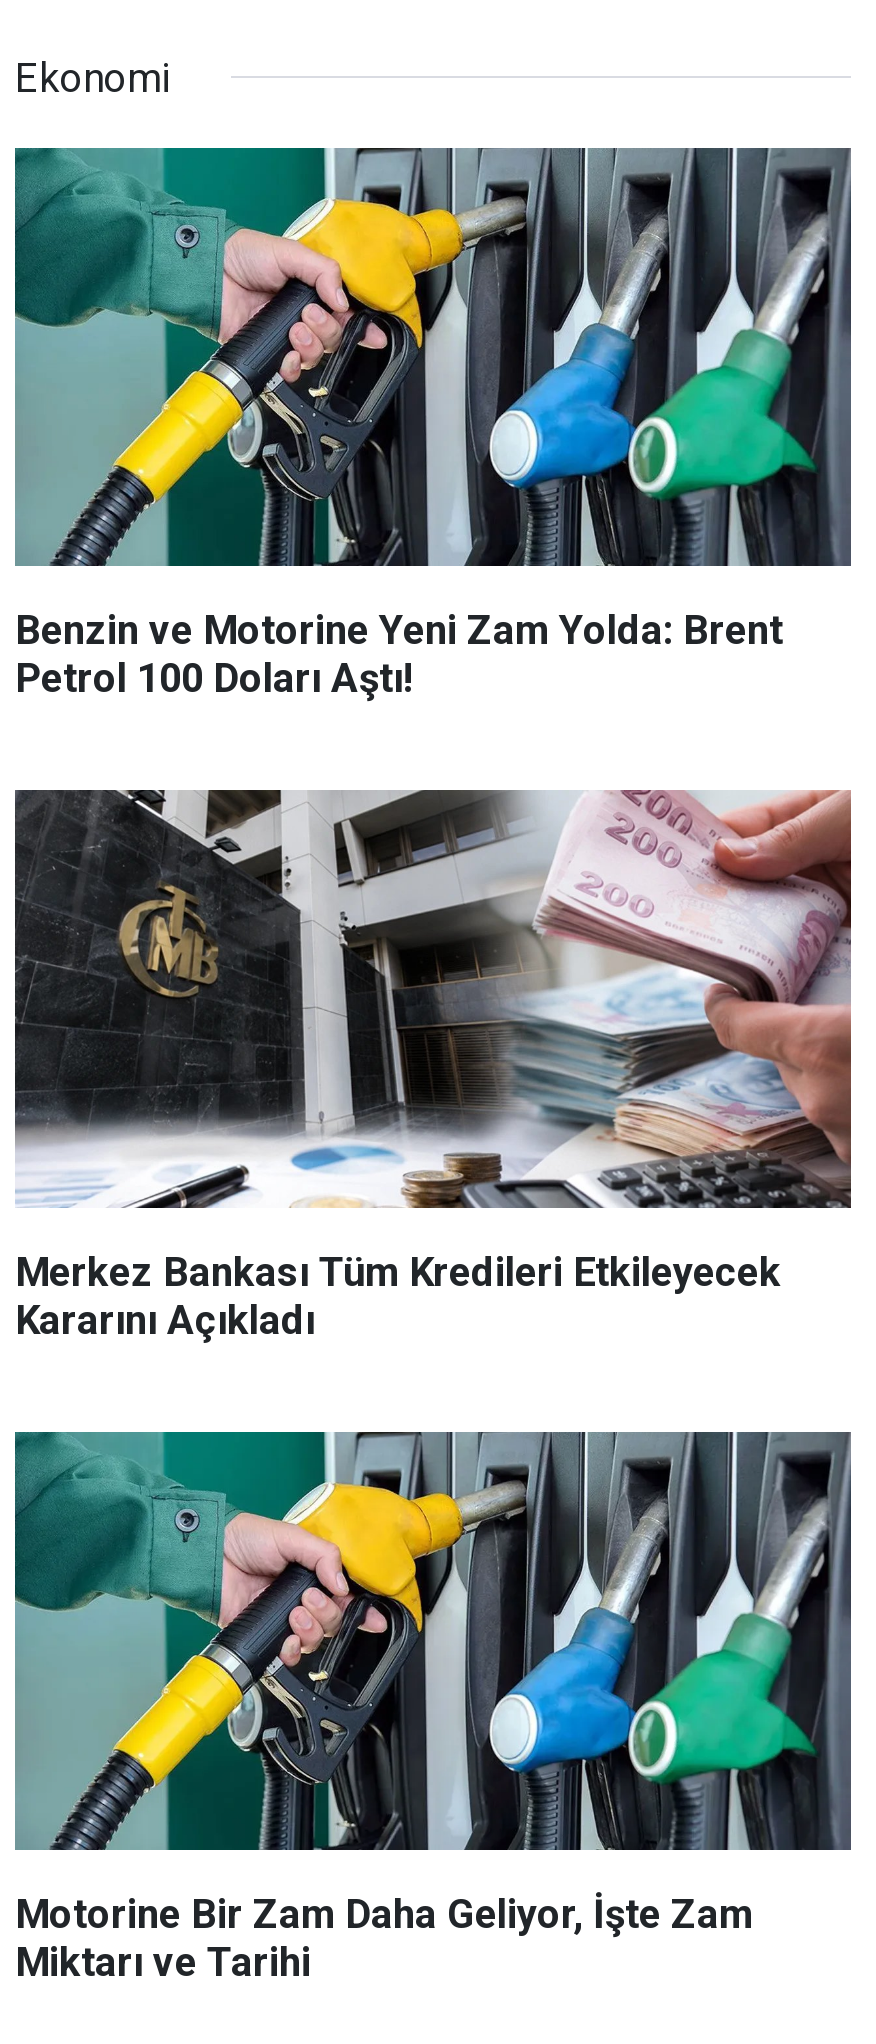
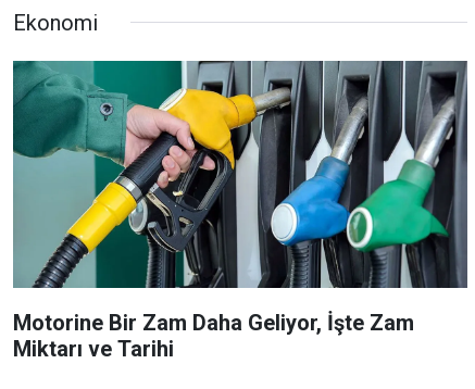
- Benzin ve Motorine Yeni Zam Yolda: Brent
- Petrol 100 Doları Aştı!

- [image]
- Merkez Bankası Tüm Kredileri Etkileyecek
- Kararını Açıkladı
